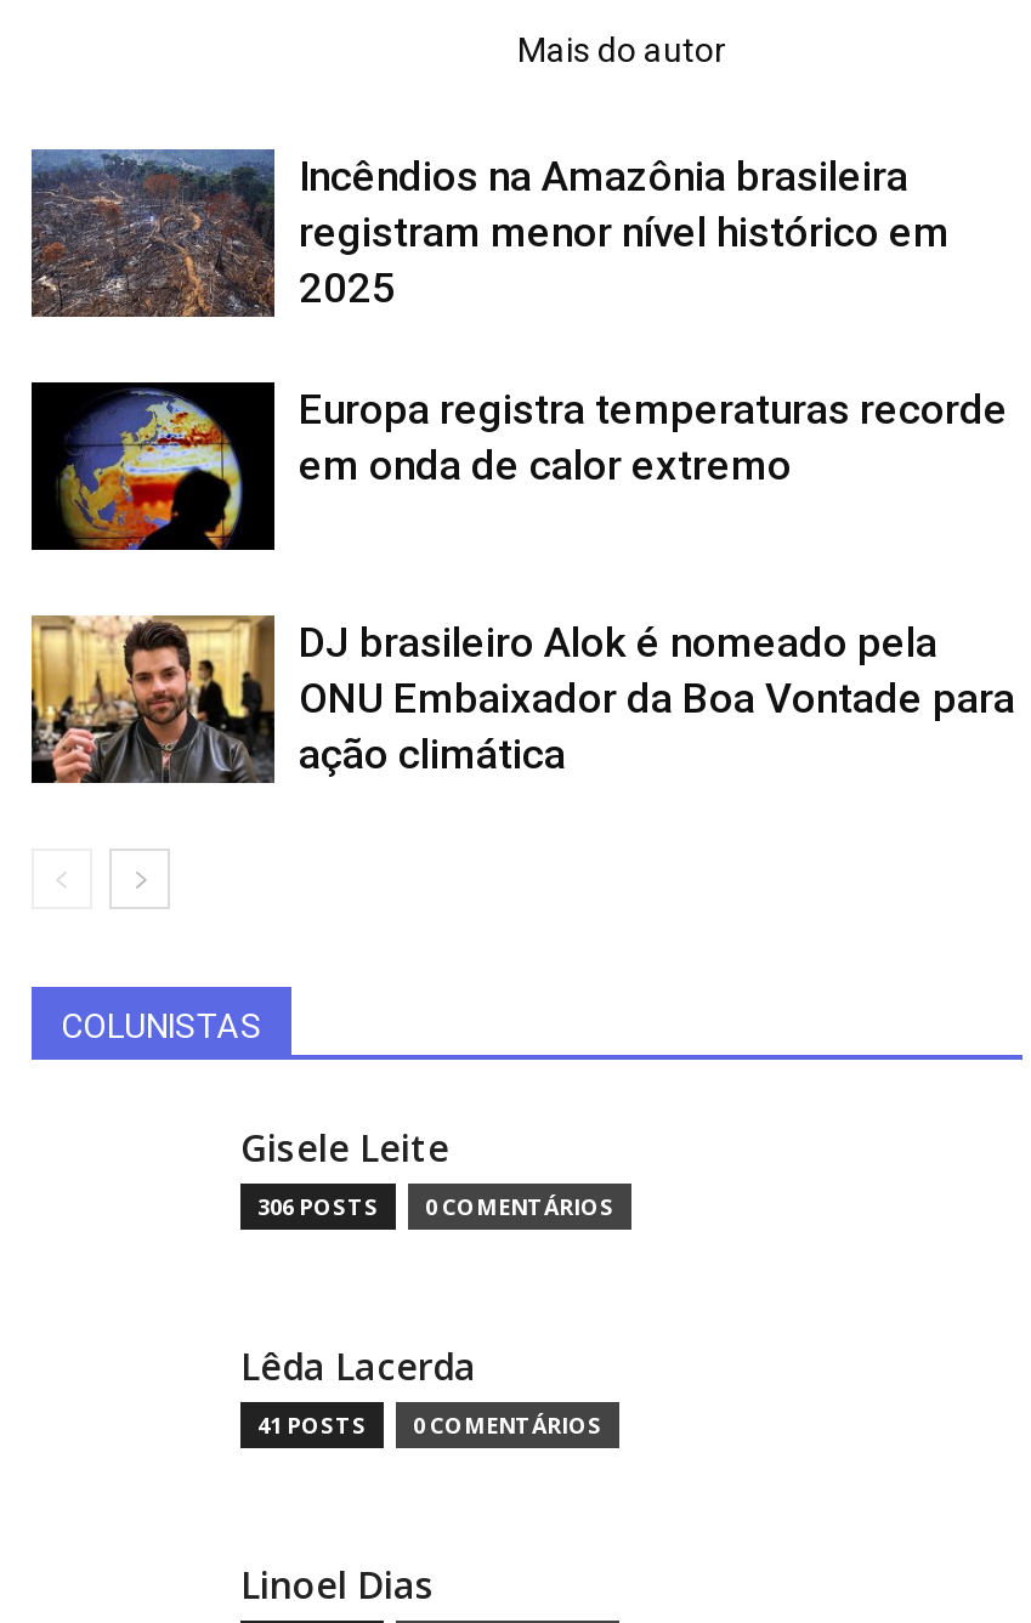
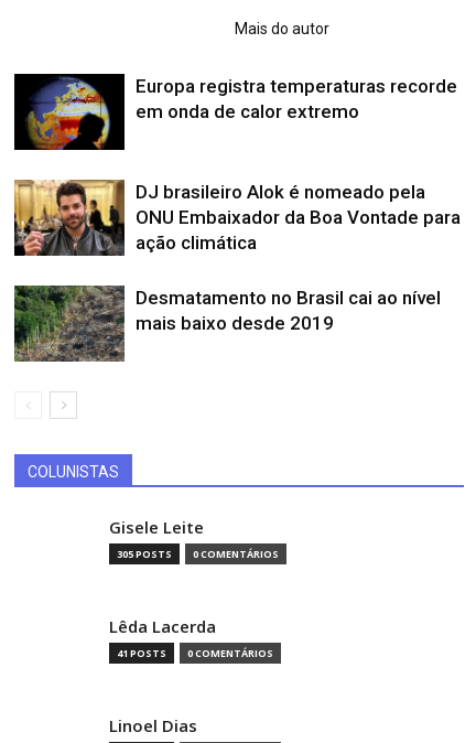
- [image]
- Incêndios na Amazônia brasileira
- registram menor nível histórico em
- 2025

moved up: [image] | Europa registra temperaturas recorde | em onda de calor extremo | DJ brasileiro Alok é nomeado pela | ONU Embaixador da Boa Vontade para | ação climática

+ [image]
+ Desmatamento no Brasil cai ao nível
+ mais baixo desde 2019

- 306 POSTS 0 COMENTÁRIOS
+ 305 POSTS 0 COMENTÁRIOS
